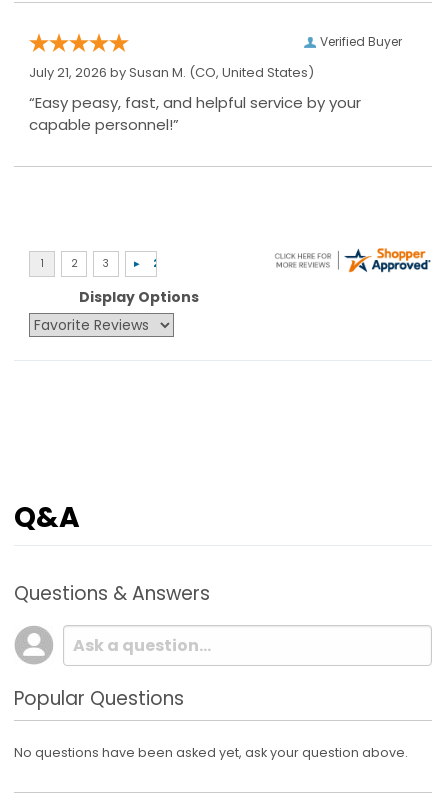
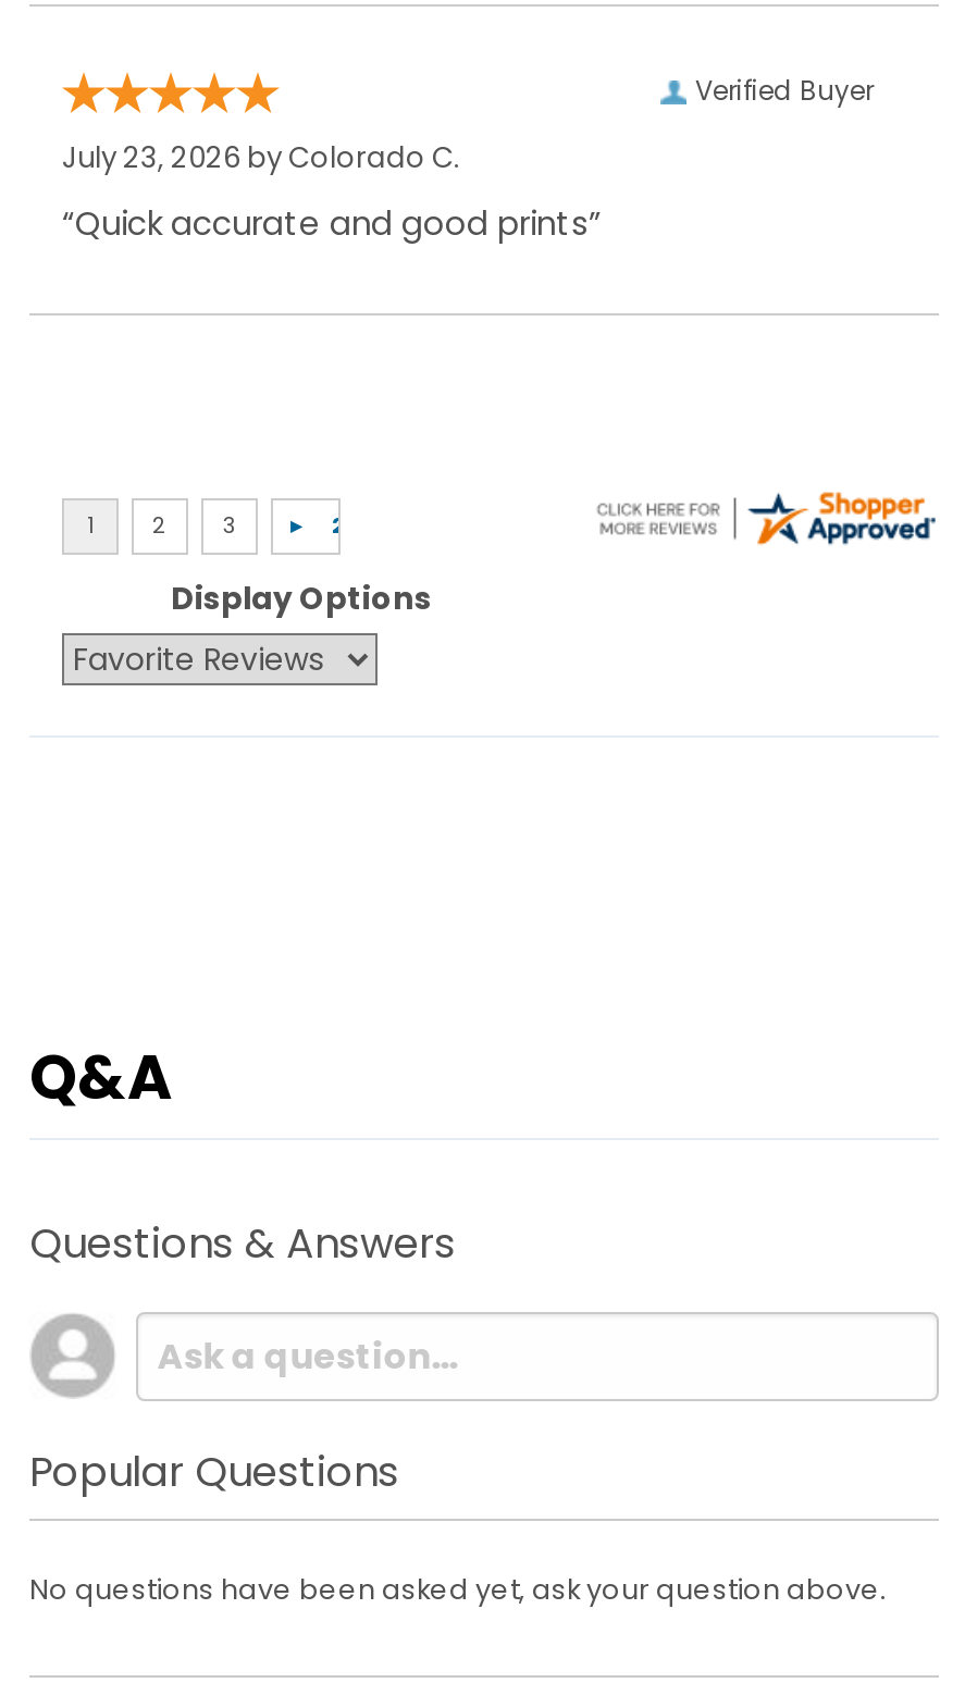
- July 21, 2026 by Susan M. (CO, United States)
+ July 23, 2026 by Colorado C.

- “Easy peasy, fast, and helpful service by your
- capable personnel!”
+ “Quick accurate and good prints”
